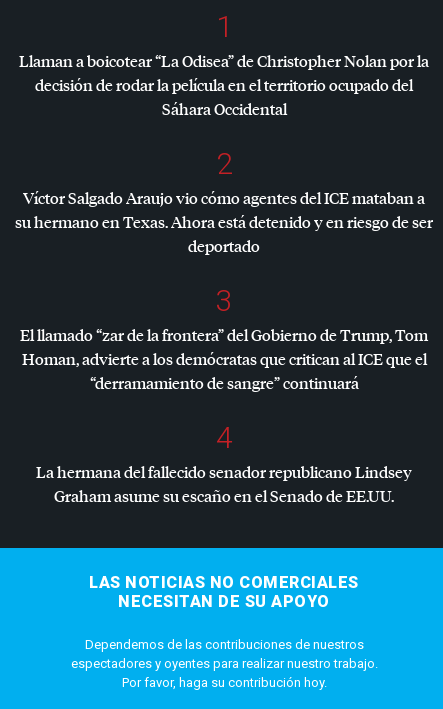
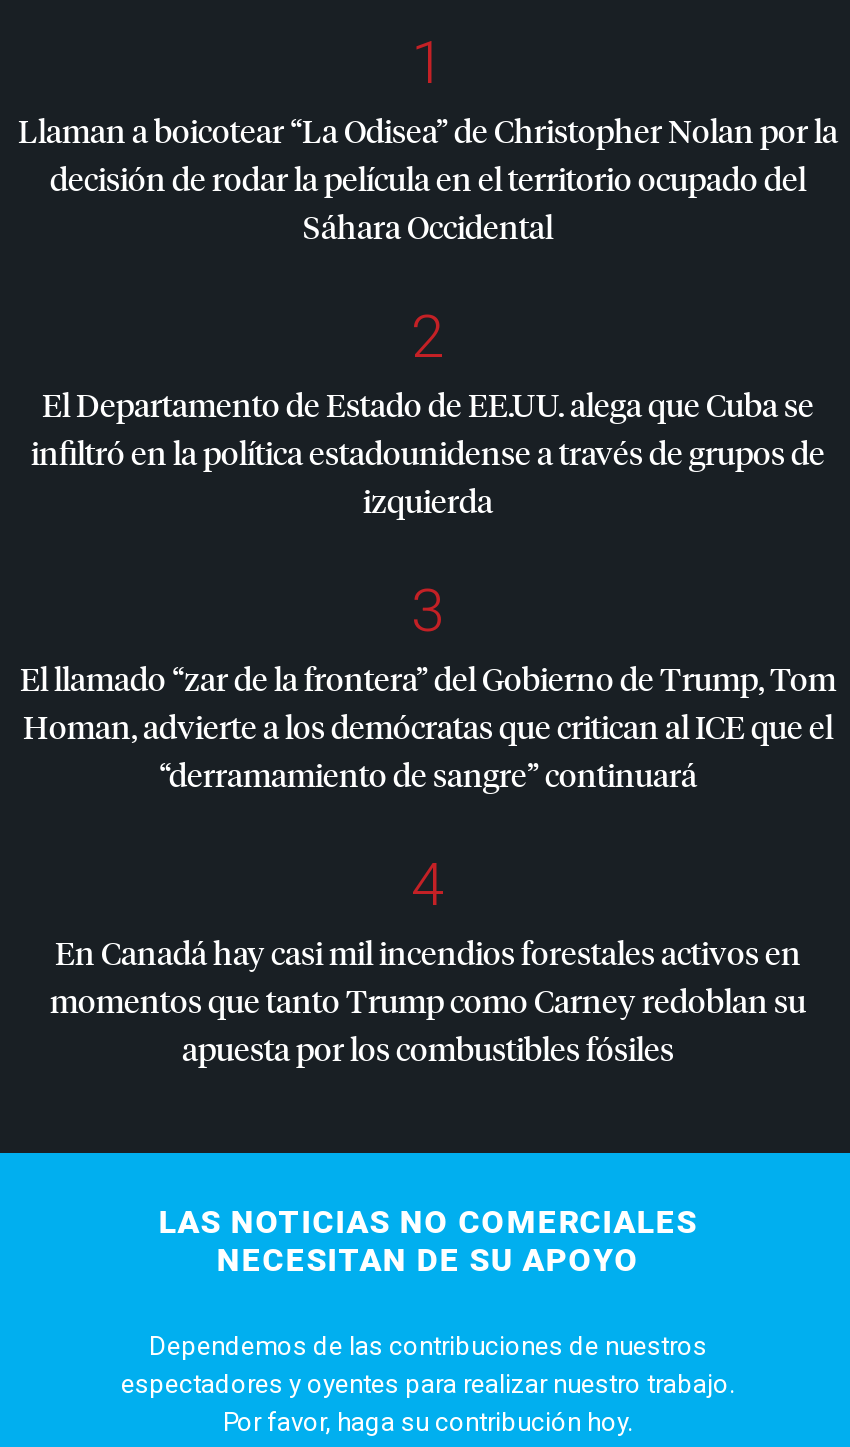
- Víctor Salgado Araujo vio cómo agentes del ICEmataban a
- su hermano en Texas. Ahora está detenido y en riesgo de ser
- deportado
+ El Departamento de Estado de EE.UU. alega que Cuba se
+ infiltró en la política estadounidense a través de grupos de
+ izquierda

- La hermana del fallecido senador republicano Lindsey
- Graham asume su escaño en el Senado de EE.UU.
+ En Canadá hay casi mil incendios forestales activos en
+ momentos que tanto Trump como Carney redoblan su
+ apuesta por los combustibles fósiles
